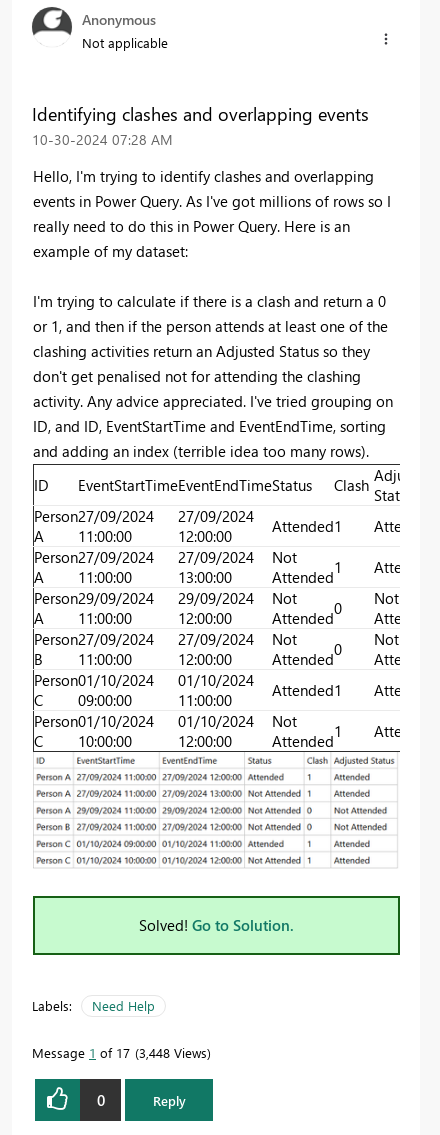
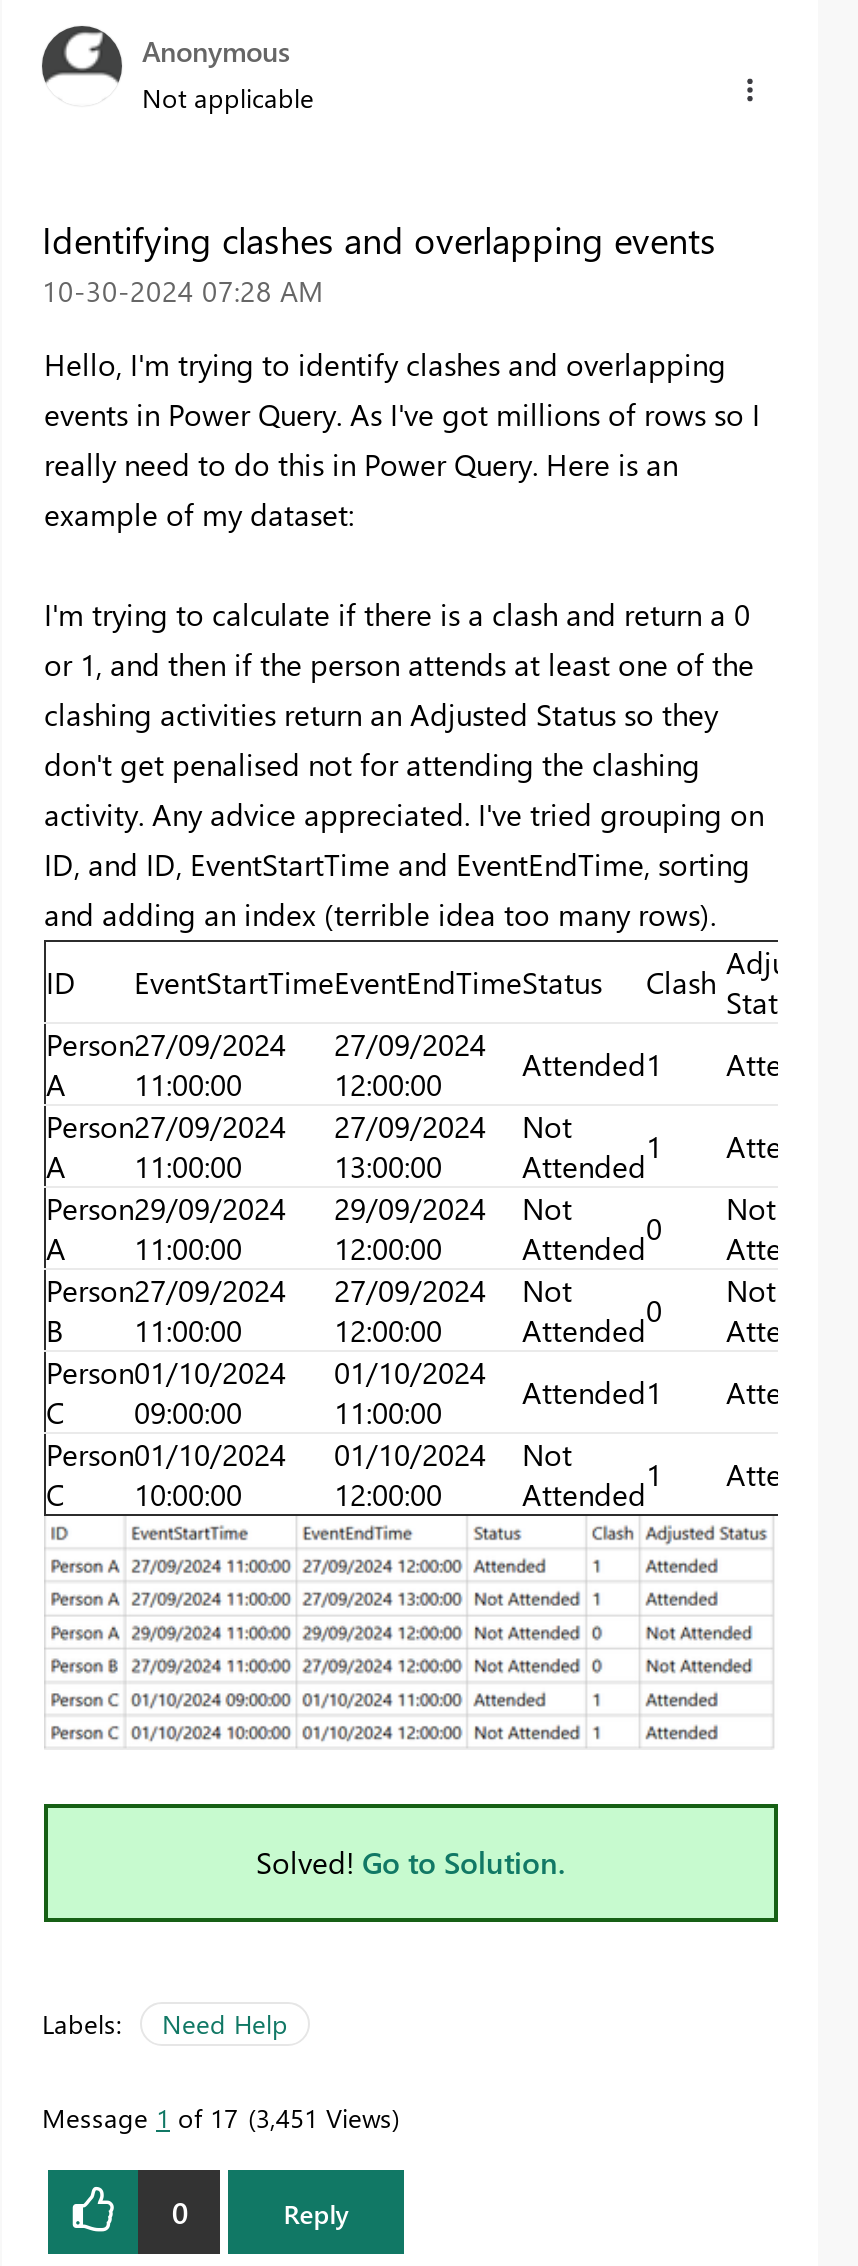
- Message 1 of 17 3,448 Views
+ Message 1 of 17 3,451 Views
